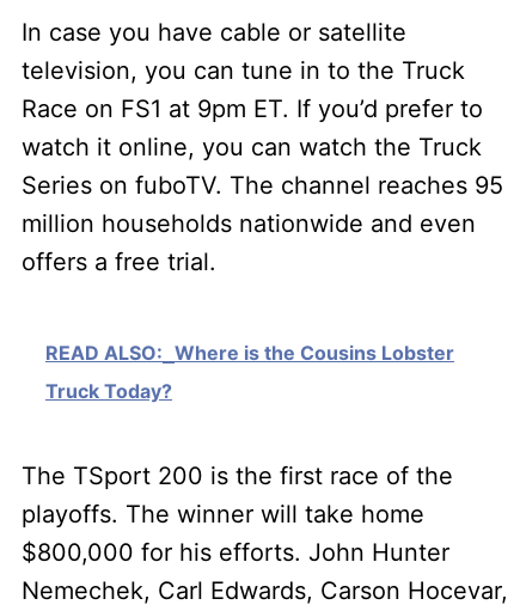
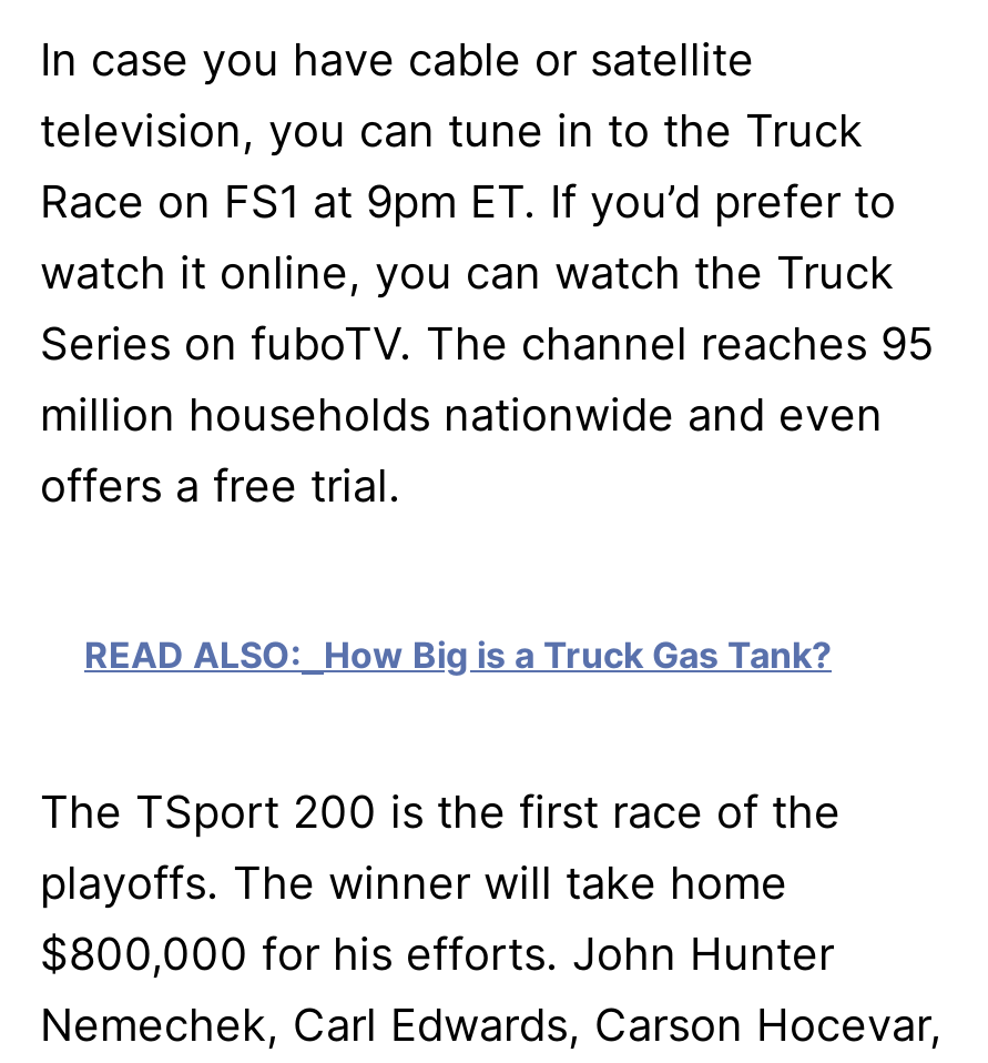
- READ ALSO: Where is the Cousins Lobster
- Truck Today?
+ READ ALSO: How Big is a Truck Gas Tank?
